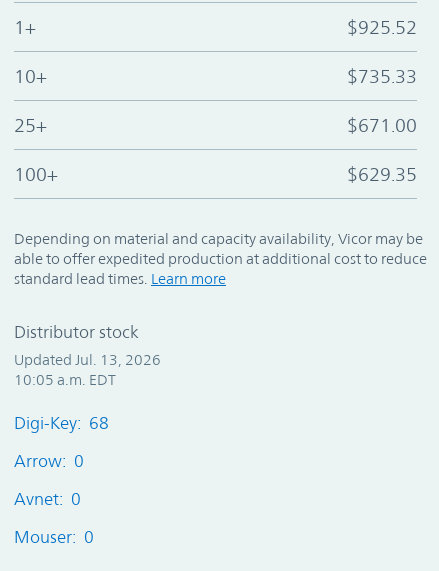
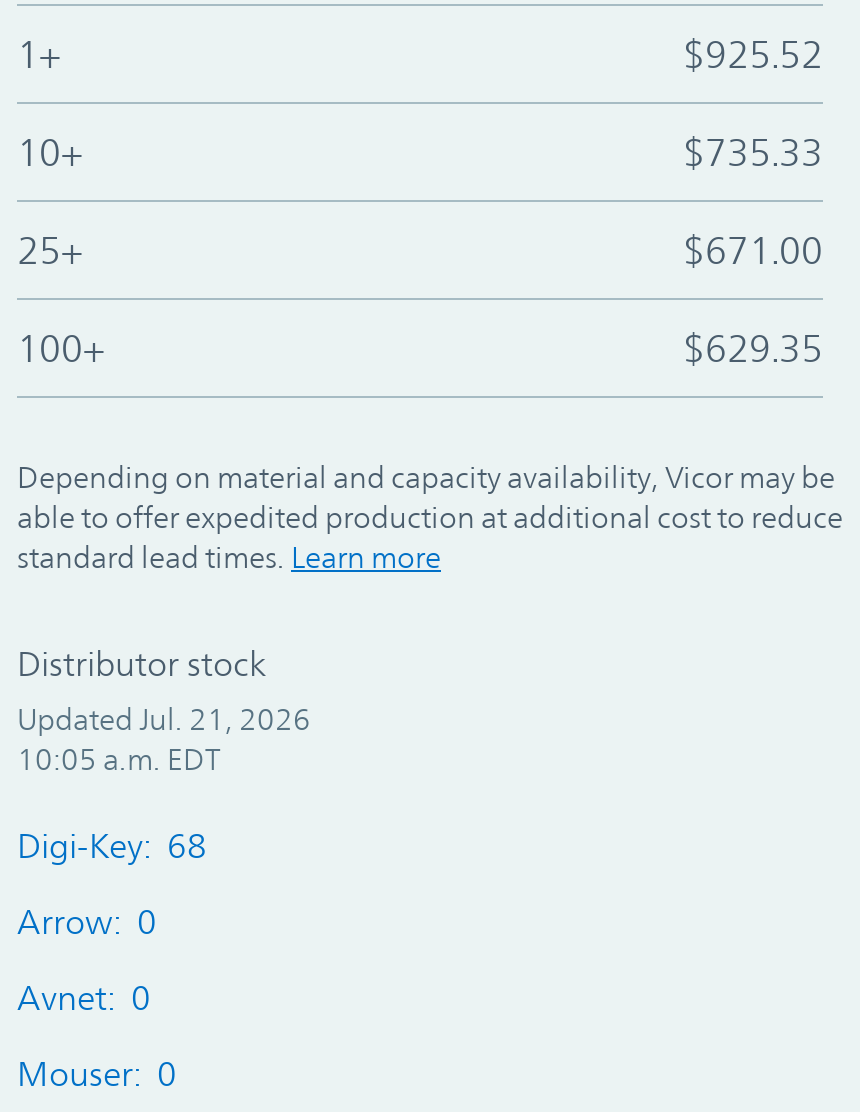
- Updated Jul. 13, 2026
+ Updated Jul. 21, 2026
